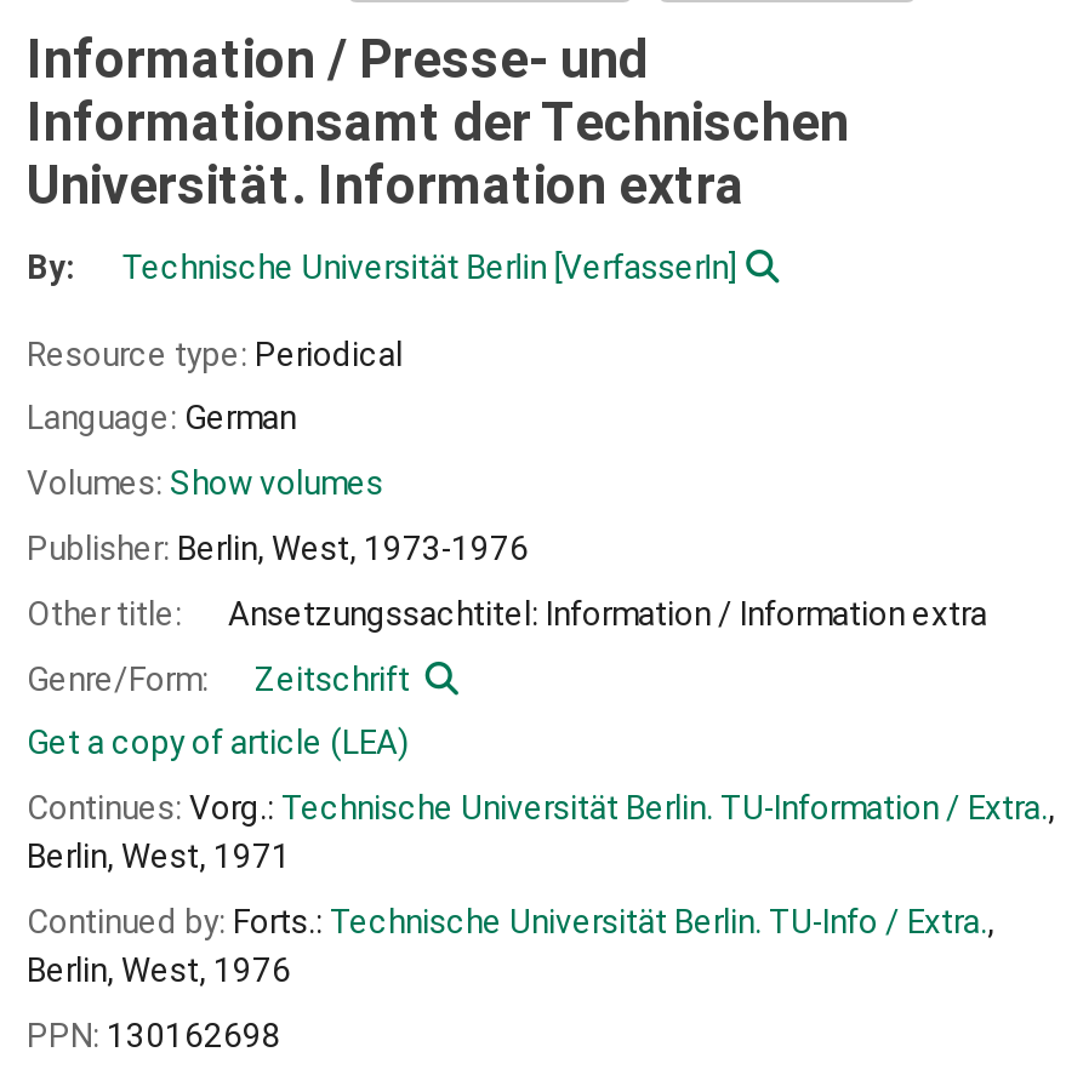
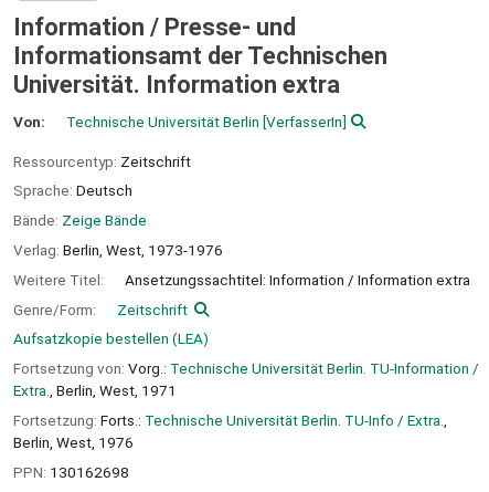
- By:
+ Von:

- Resource type: Periodical
+ Ressourcentyp: Zeitschrift

- Language: German
+ Sprache: Deutsch

- Volumes: Show volumes
+ Bände: Zeige Bände

- Publisher: Berlin, West, 1973-1976
+ Verlag: Berlin, West, 1973-1976

- Other title:
+ Weitere Titel:

- Get a copy of article (LEA)
+ Aufsatzkopie bestellen (LEA)

- Continues: Vorg.: Technische Universität Berlin. TU-Information / Extra.,
- Berlin, West, 1971
+ Fortsetzung von: Vorg.: Technische Universität Berlin. TU-Information /
+ Extra., Berlin, West, 1971

- Continued by: Forts.: Technische Universität Berlin. TU-Info / Extra.,
+ Fortsetzung: Forts.: Technische Universität Berlin. TU-Info / Extra.,
